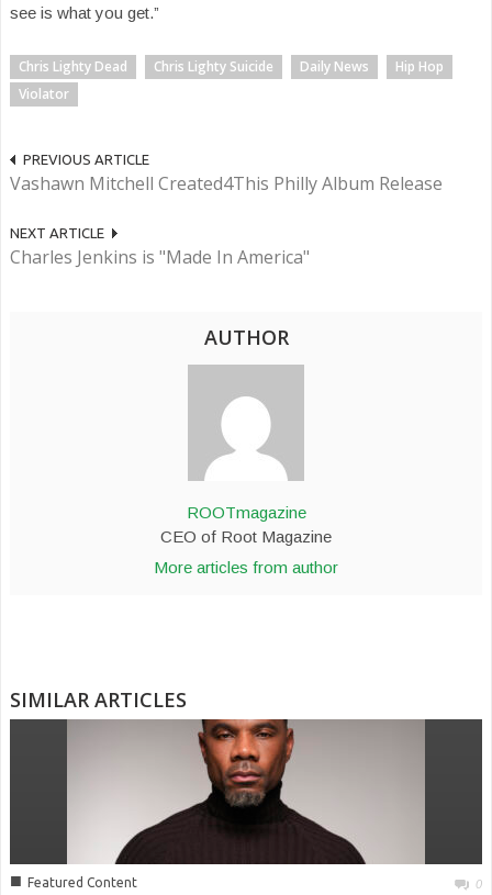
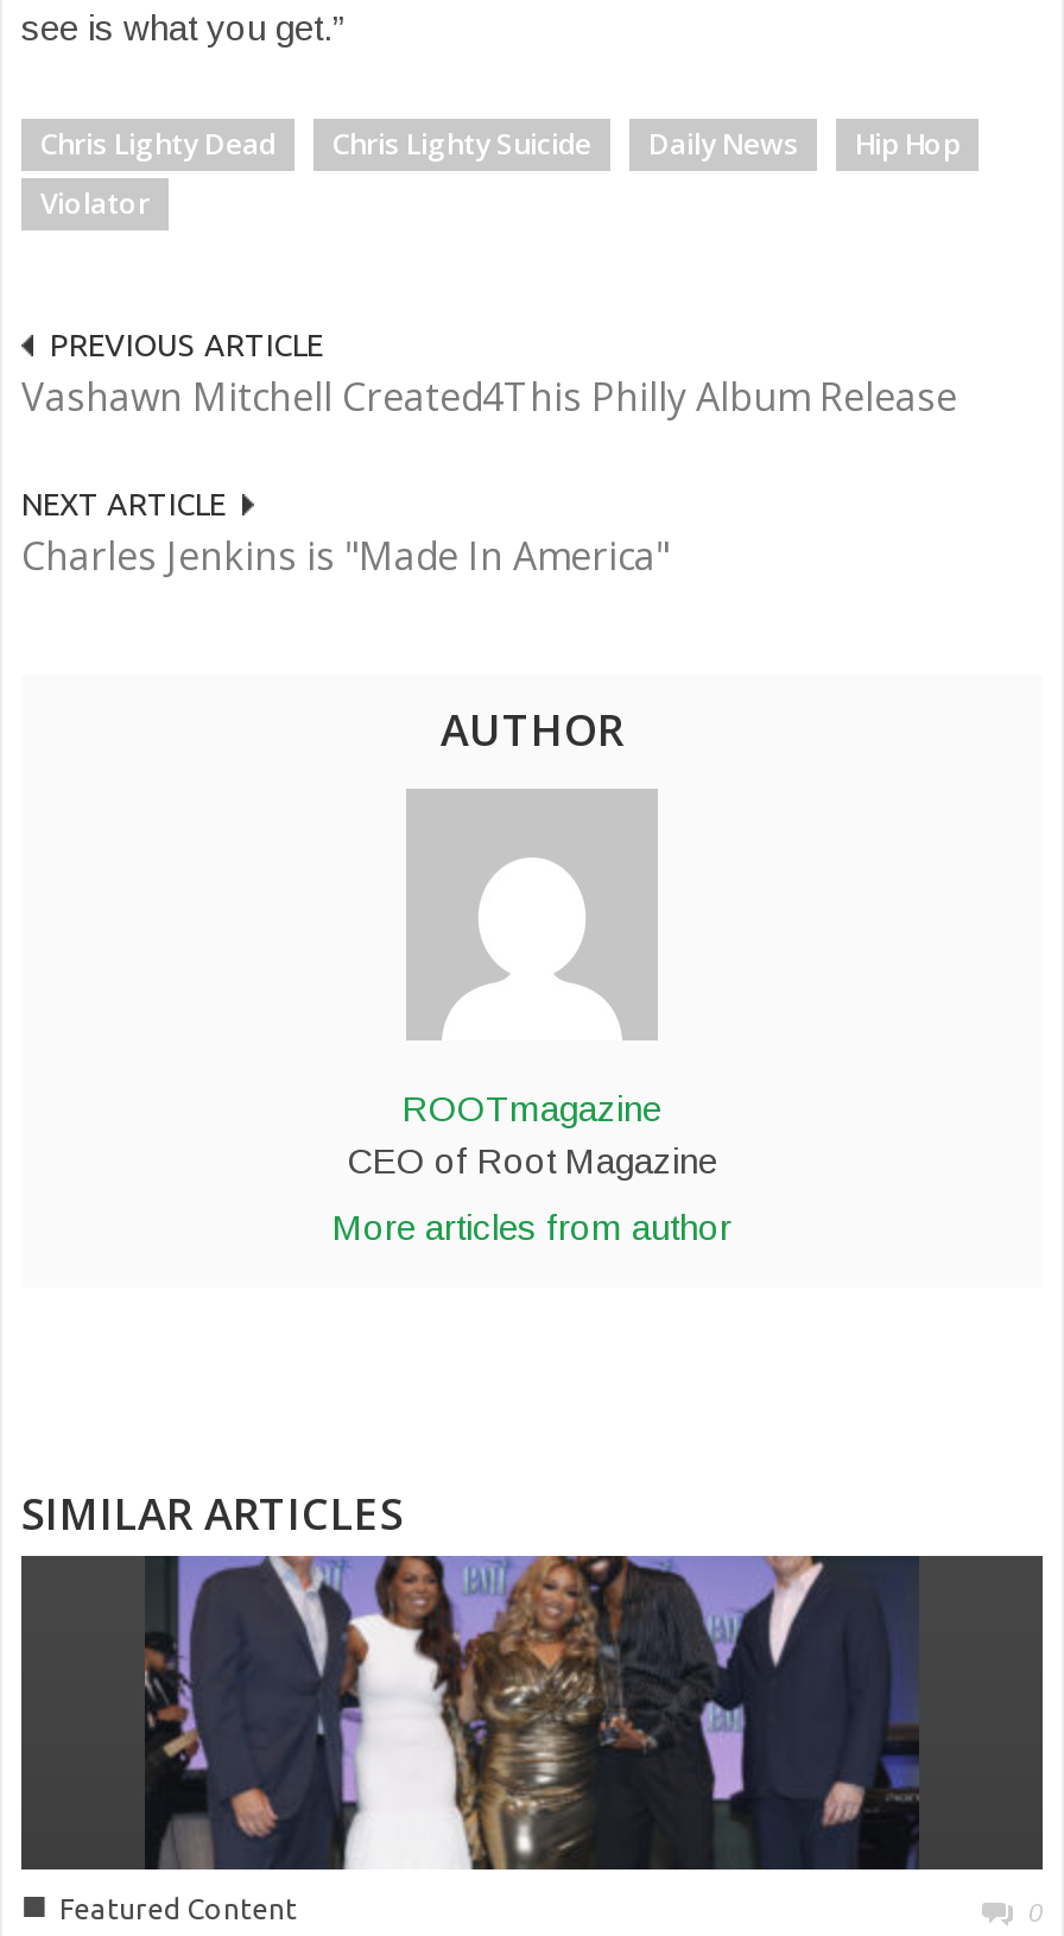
- [image]
+ [image]
